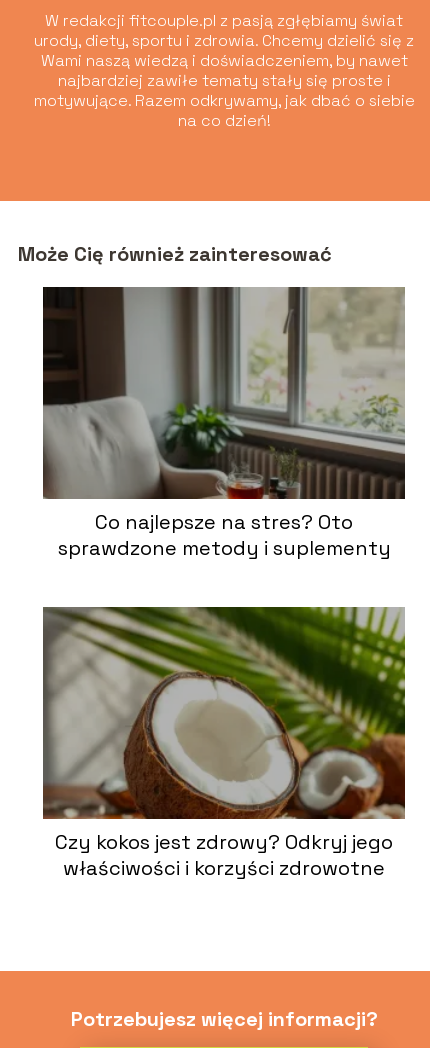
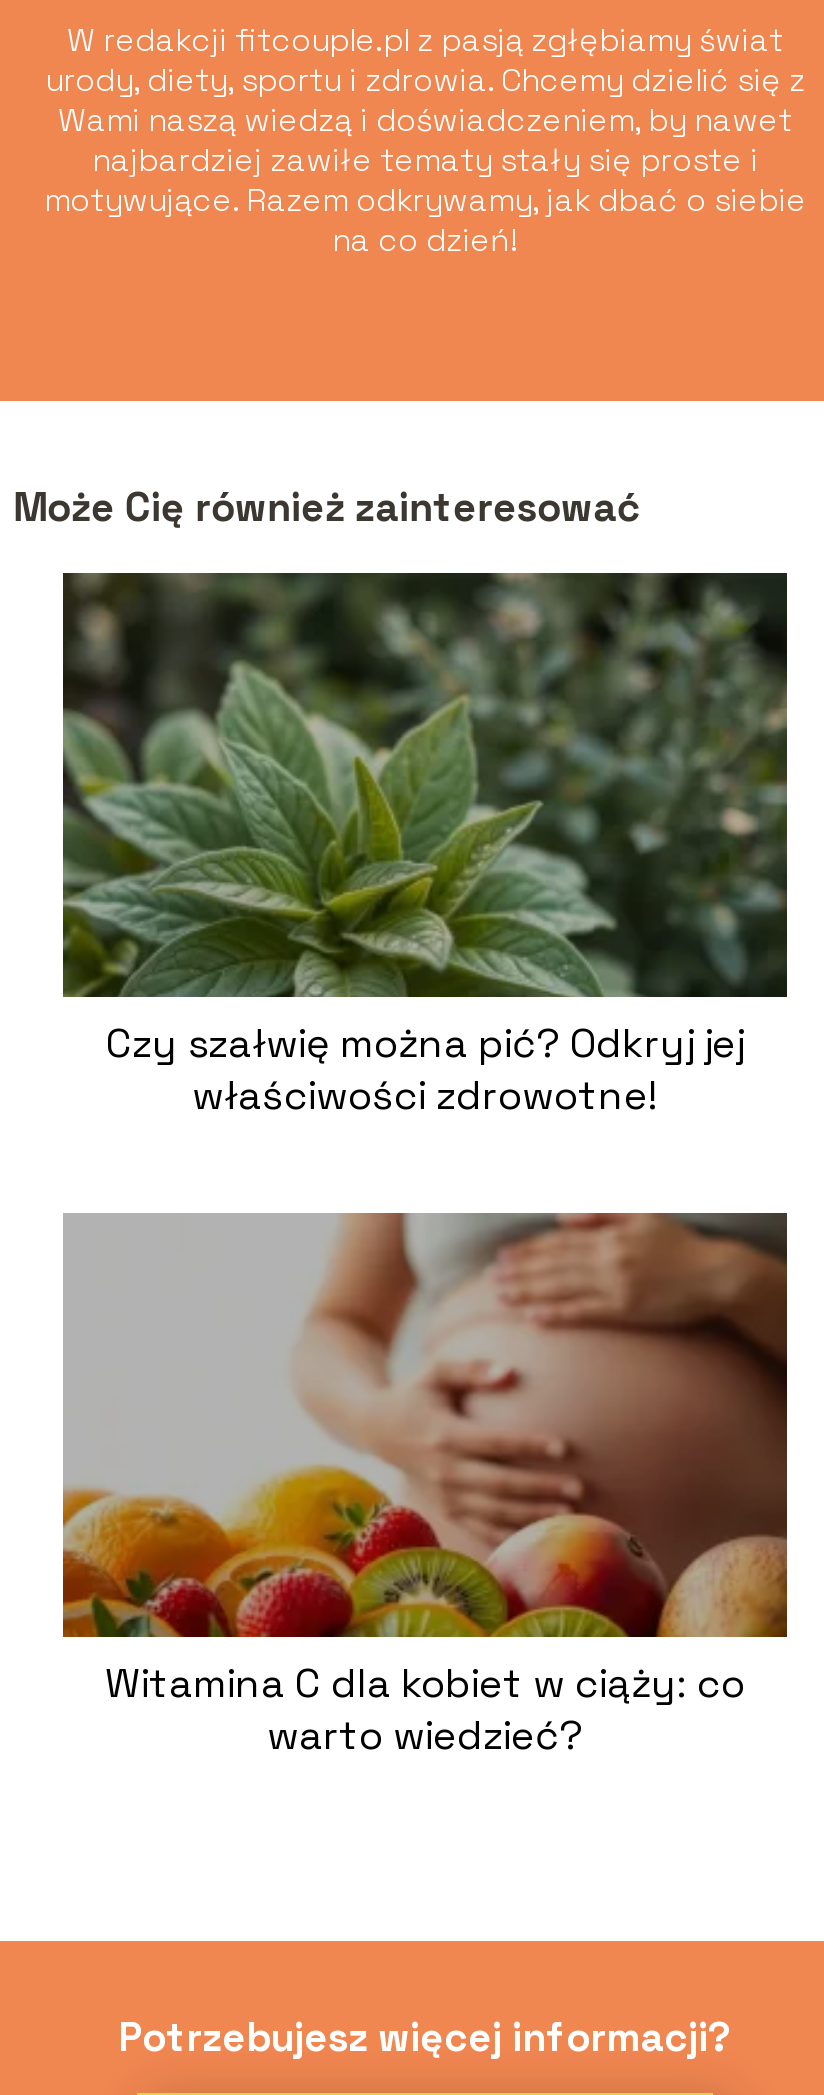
- [image]
- Co najlepsze na stres? Oto
- sprawdzone metody i suplementy
+ [image]
+ Czy szałwię można pić? Odkryj jej
+ właściwości zdrowotne!

- [image]
- Czy kokos jest zdrowy? Odkryj jego
- właściwości i korzyści zdrowotne
+ [image]
+ Witamina C dla kobiet w ciąży: co
+ warto wiedzieć?
